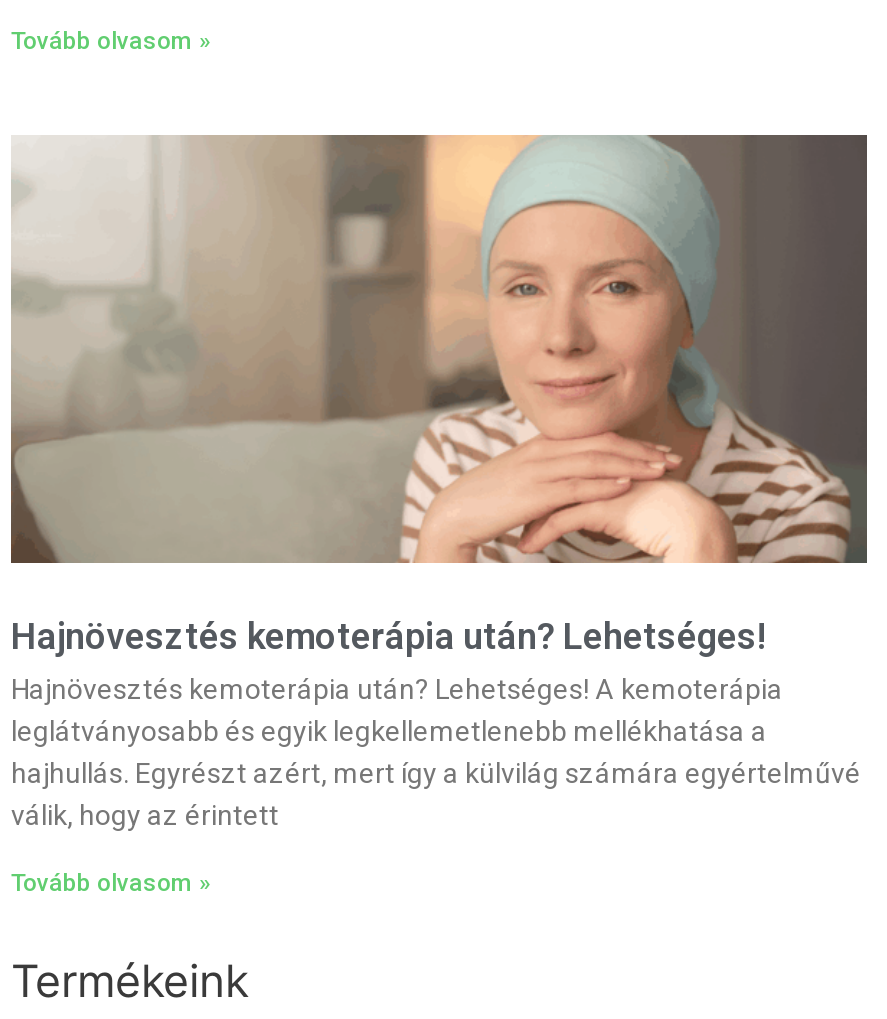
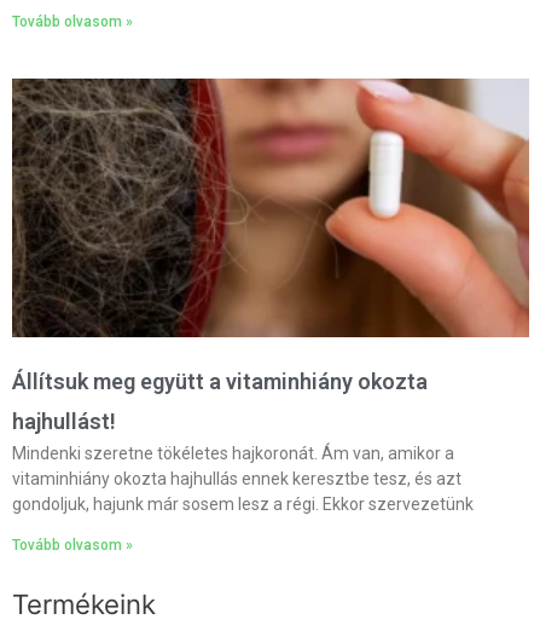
- [image]
- Hajnövesztés kemoterápia után? Lehetséges!
- Hajnövesztés kemoterápia után? Lehetséges! A kemoterápia
- leglátványosabb és egyik legkellemetlenebb mellékhatása a
- hajhullás. Egyrészt azért, mert így a külvilág számára egyértelművé
- válik, hogy az érintett
+ [image]
+ Állítsuk meg együtt a vitaminhiány okozta
+ hajhullást!
+ Mindenki szeretne tökéletes hajkoronát. Ám van, amikor a
+ vitaminhiány okozta hajhullás ennek keresztbe tesz, és azt
+ gondoljuk, hajunk már sosem lesz a régi. Ekkor szervezetünk
